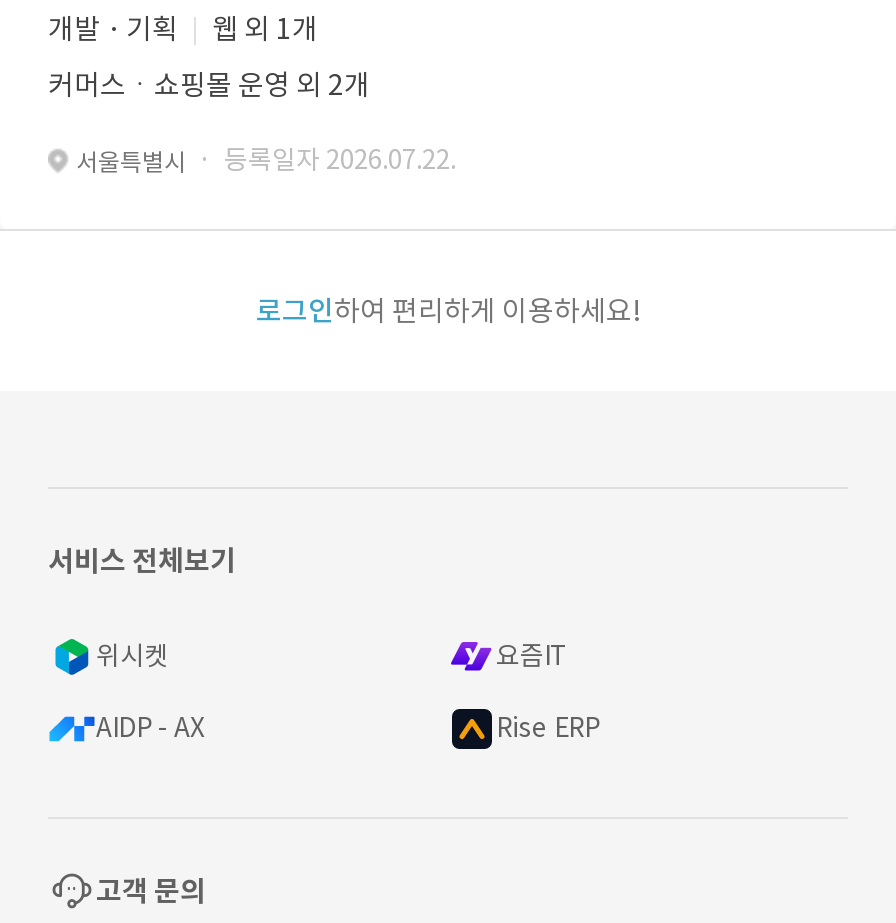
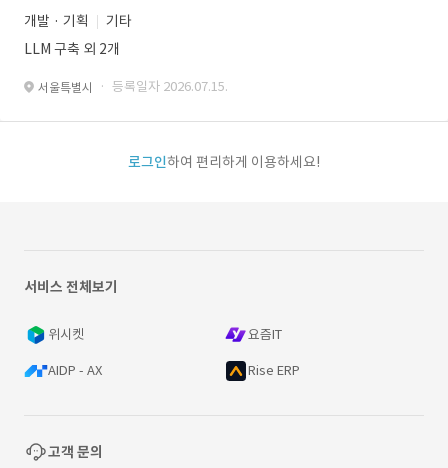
- 웹 외 1개
+ 기타

- 커머스ㆍ쇼핑몰 운영 외 2개
+ LLM 구축 외 2개

- 서울특별시 · 등록일자 2026.07.22.
+ 서울특별시 · 등록일자 2026.07.15.
